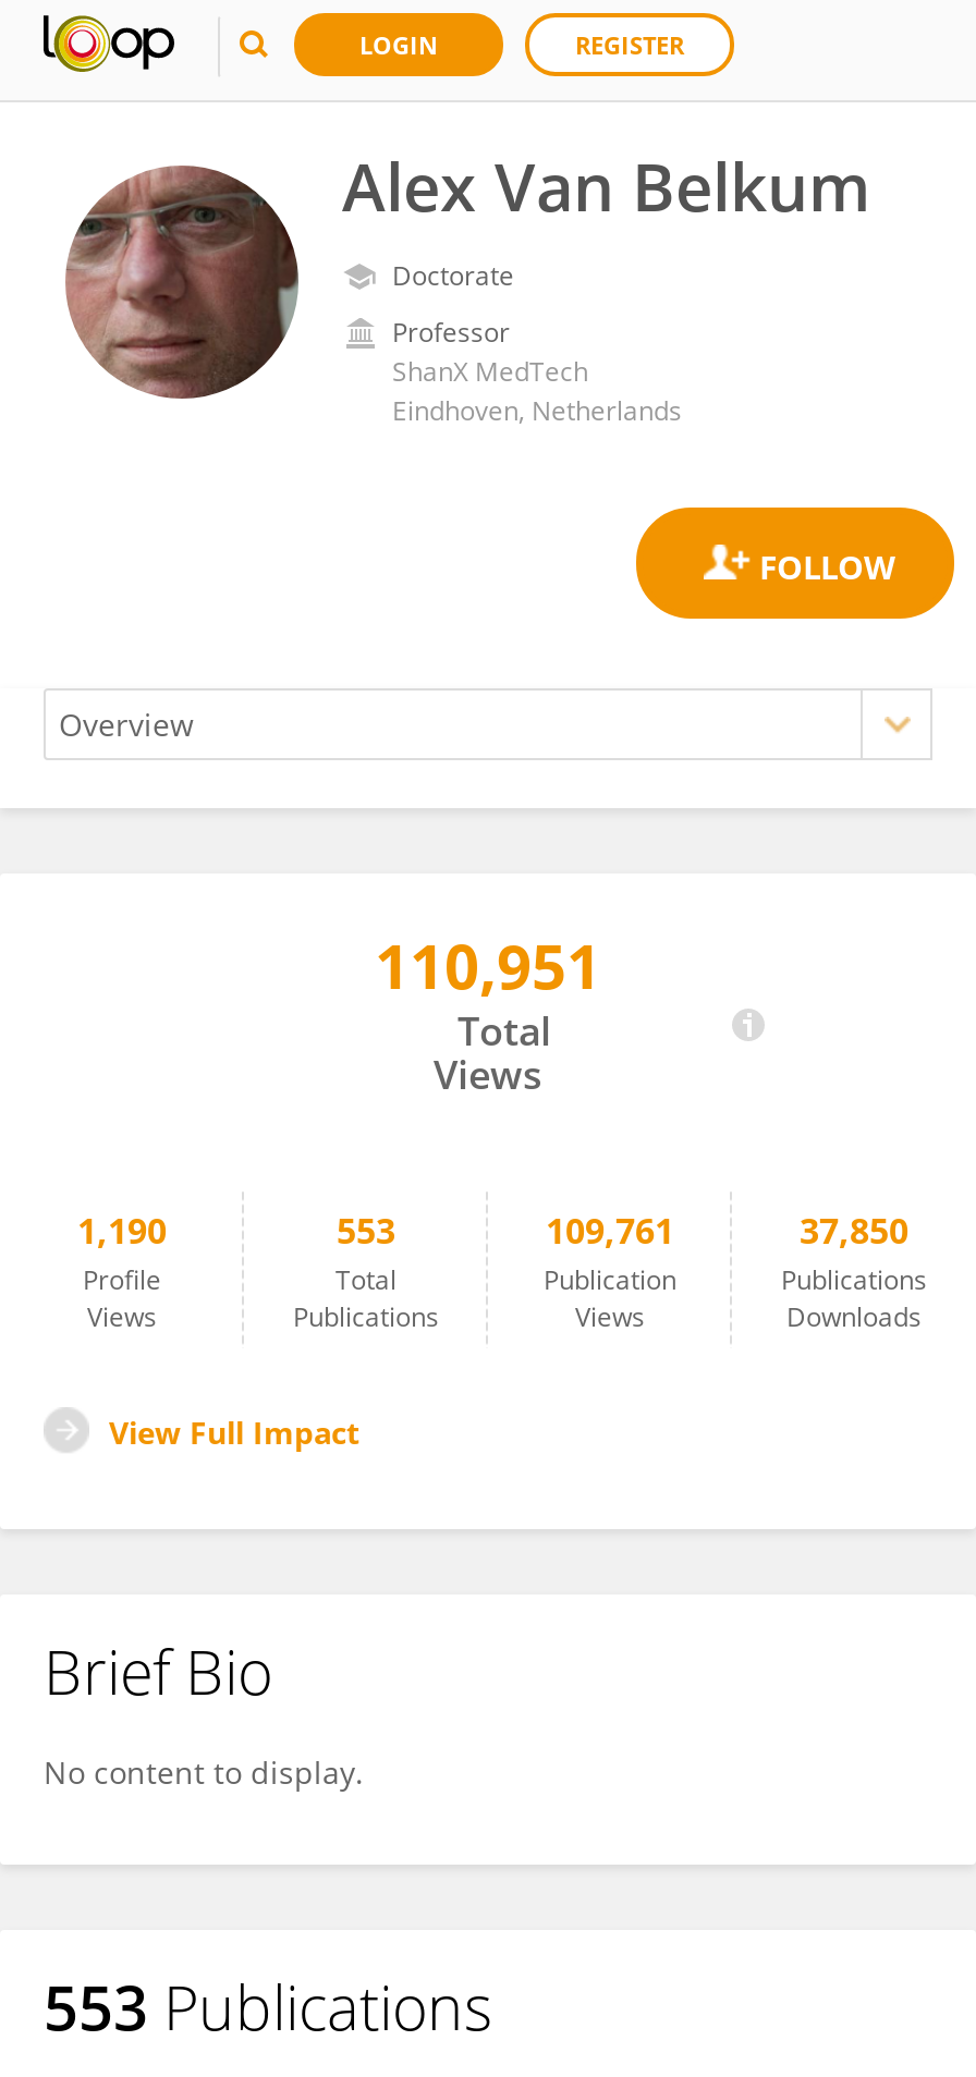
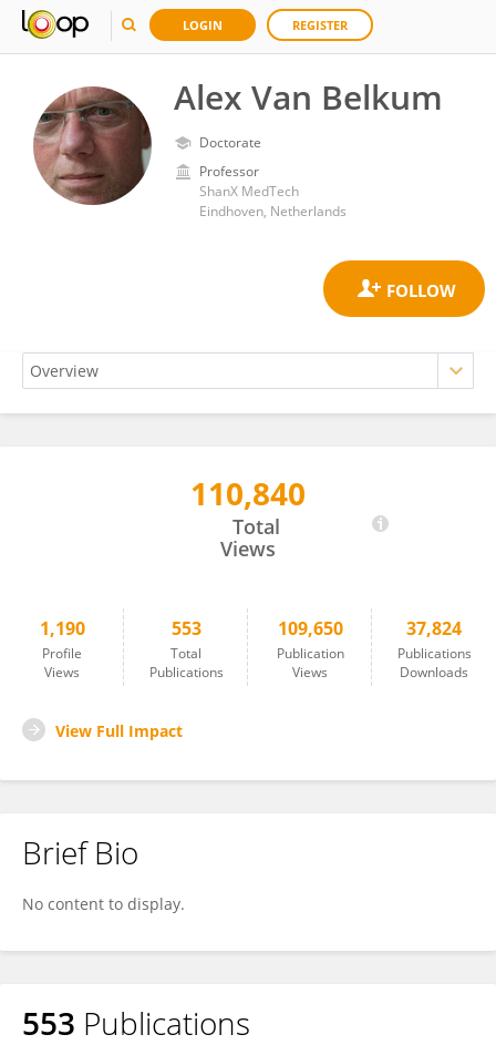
- 110,951
+ 110,840

- 109,761
+ 109,650

- 37,850
+ 37,824
